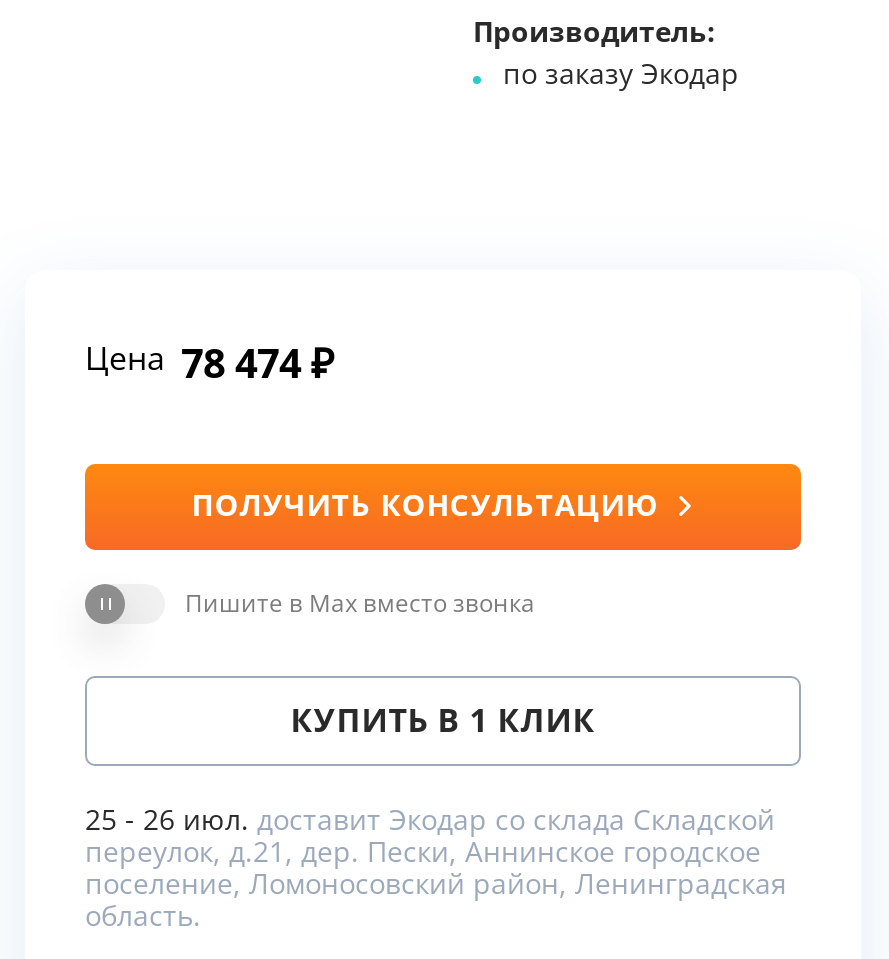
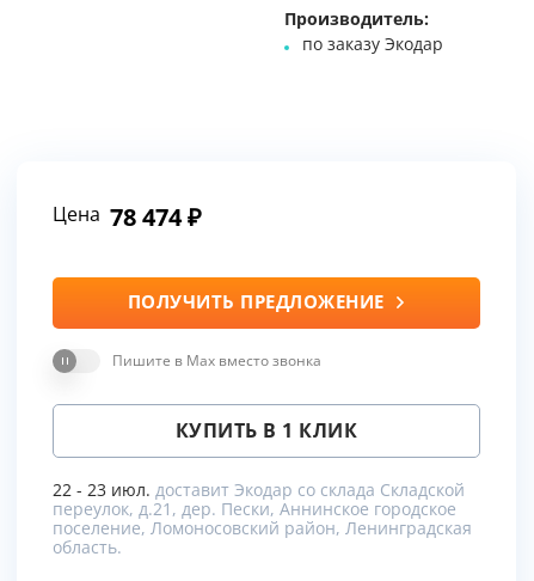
- ПОЛУЧИТЬ КОНСУЛЬТАЦИЮ
+ ПОЛУЧИТЬ ПРЕДЛОЖЕНИЕ

- 25 - 26 июл. доставит Экодар со склада Складской
+ 22 - 23 июл. доставит Экодар со склада Складской
